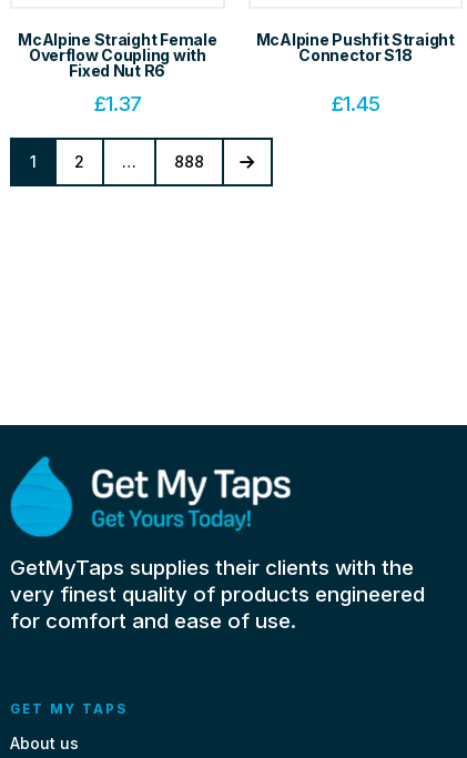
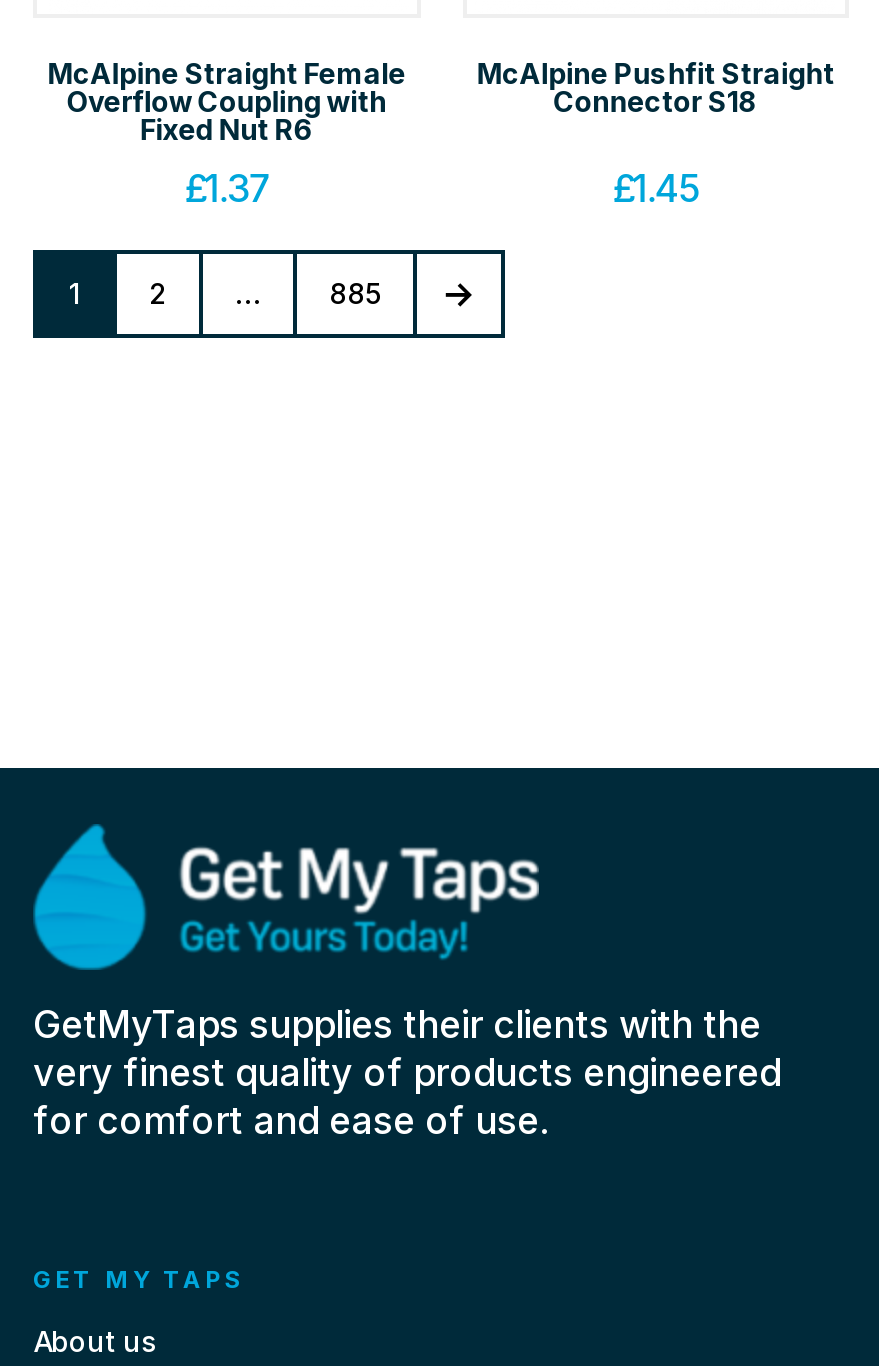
- 888
+ 885
